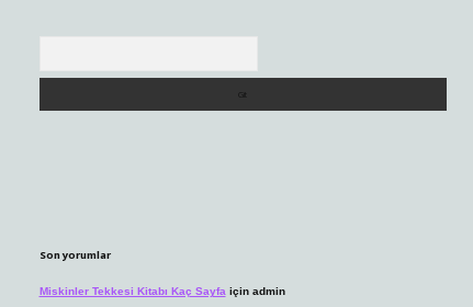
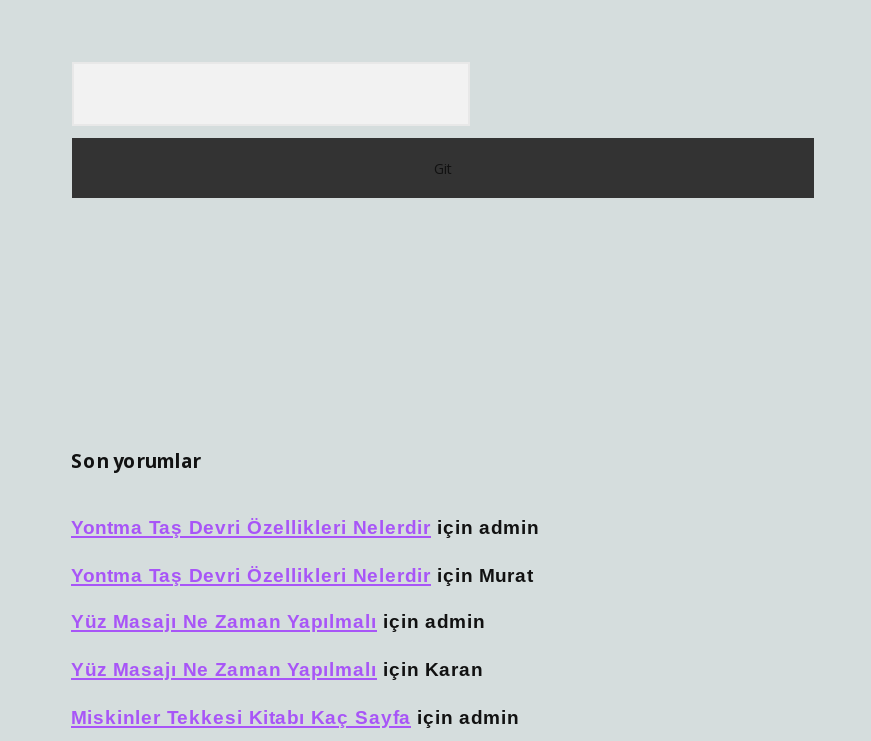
+ Yontma Taş Devri Özellikleri Nelerdir için admin
+ Yontma Taş Devri Özellikleri Nelerdir için Murat
+ Yüz Masajı Ne Zaman Yapılmalı için admin
+ Yüz Masajı Ne Zaman Yapılmalı için Karan
